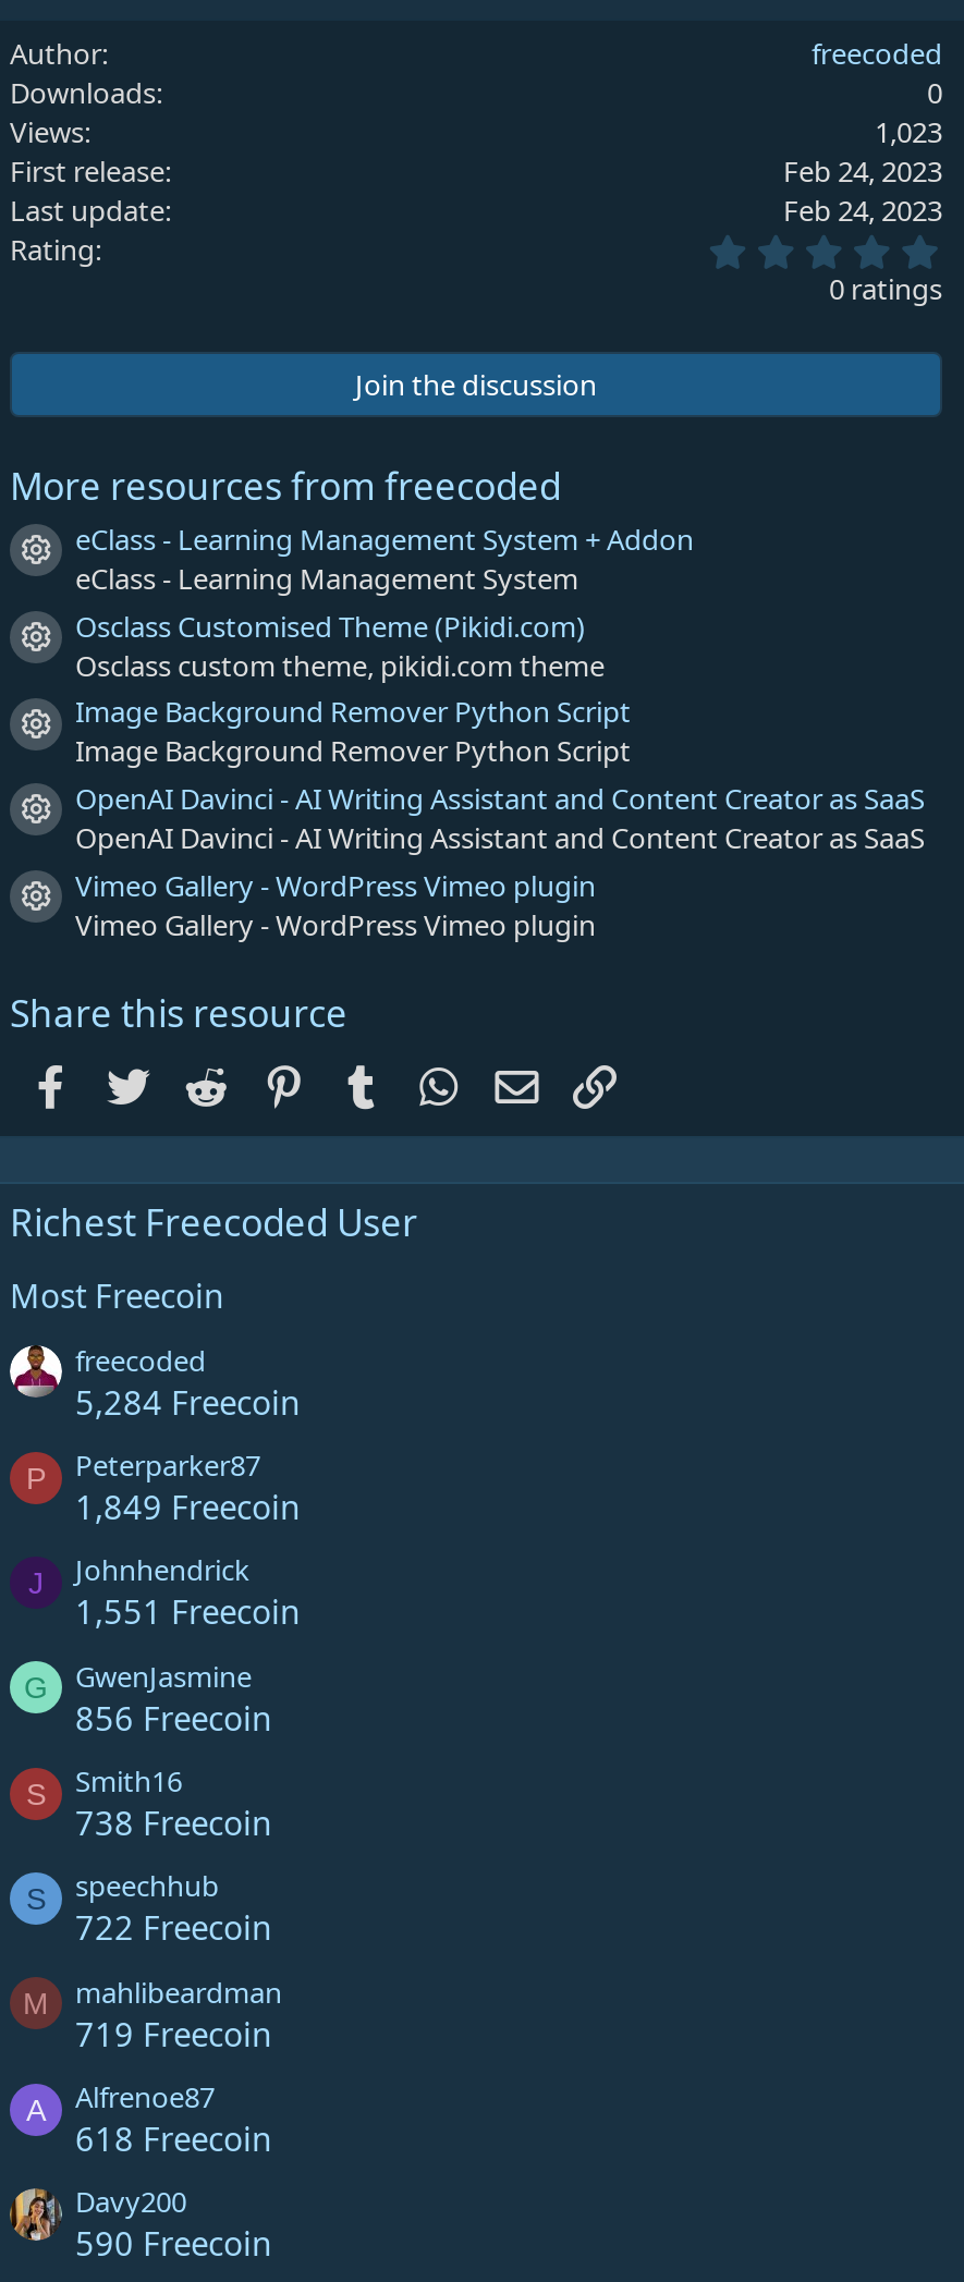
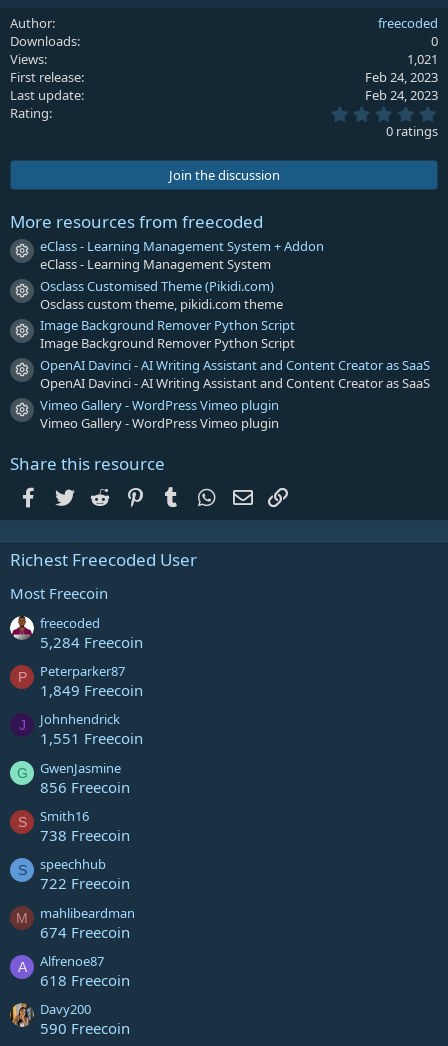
- 1,023
+ 1,021

- 719 Freecoin
+ 674 Freecoin
